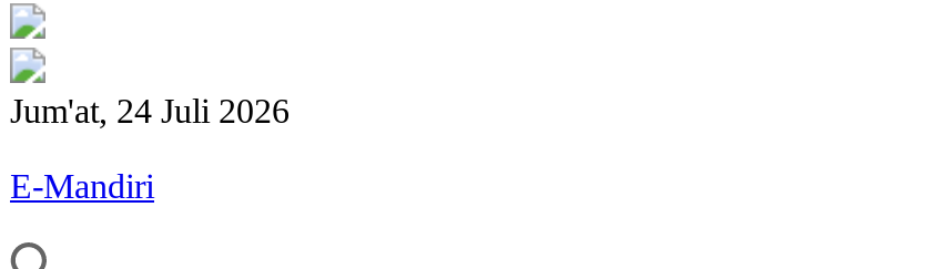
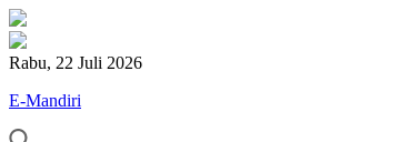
- Jum'at, 24 Juli 2026
+ Rabu, 22 Juli 2026
